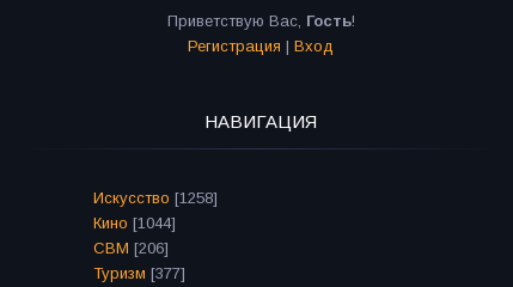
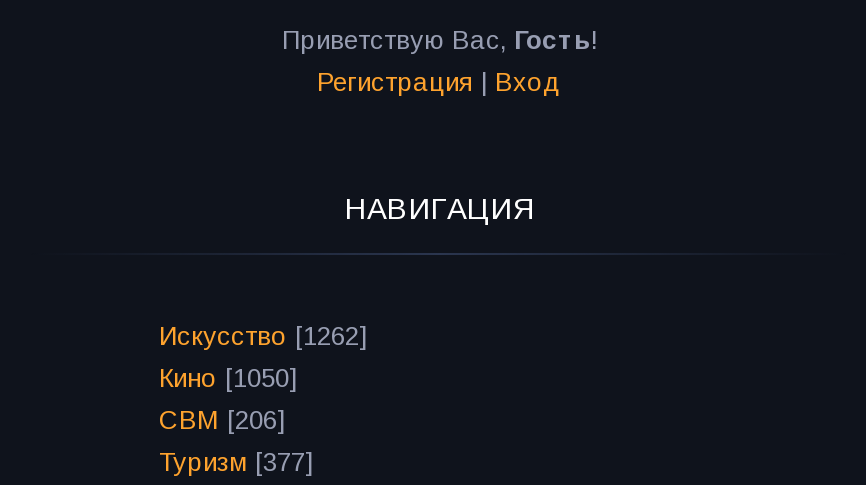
- Искусство [1258]
+ Искусство [1262]

- Кино [1044]
+ Кино [1050]
